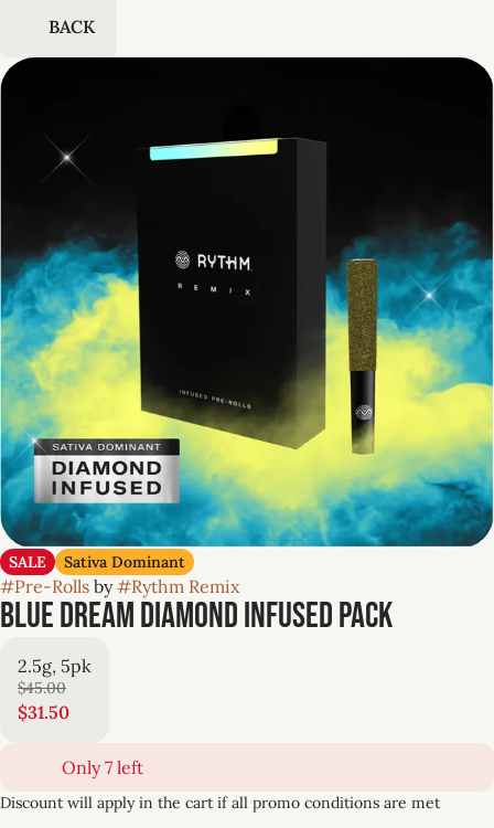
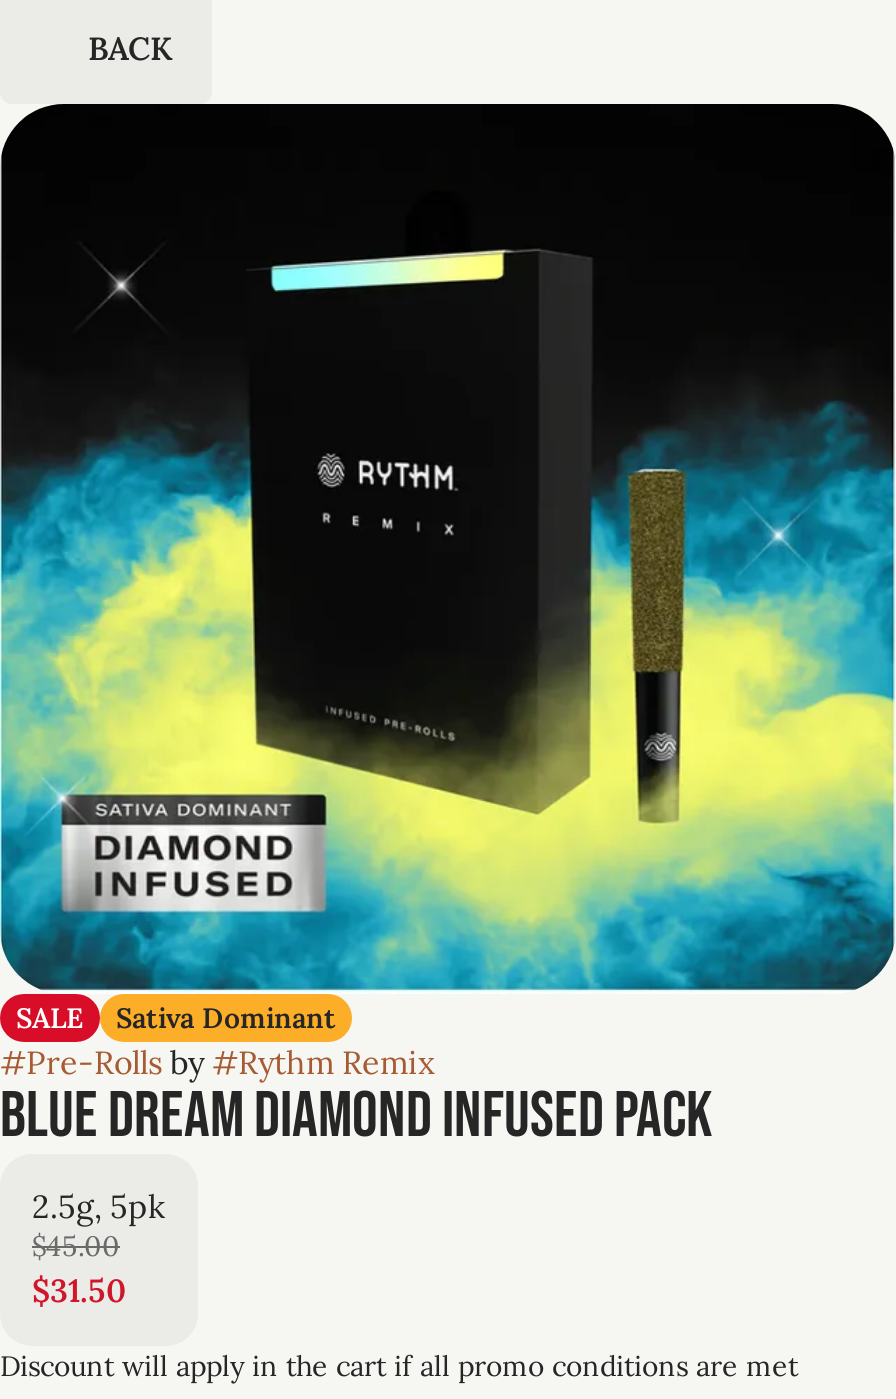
- Only 7 left
